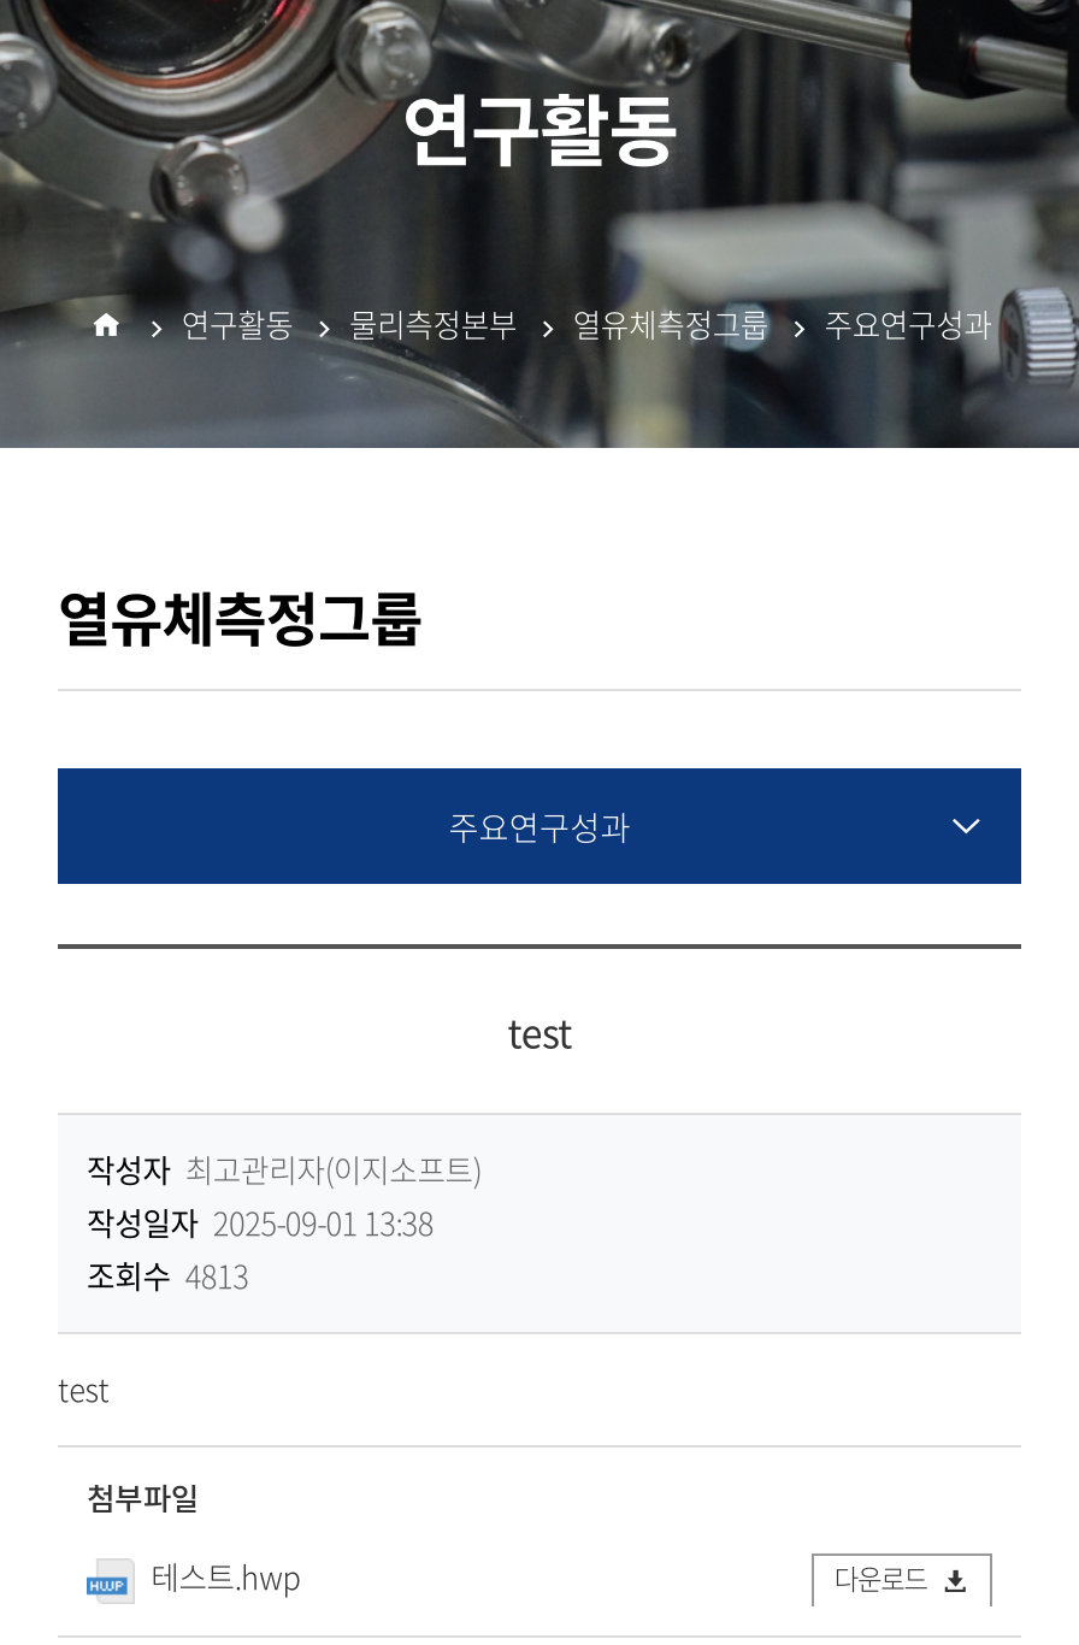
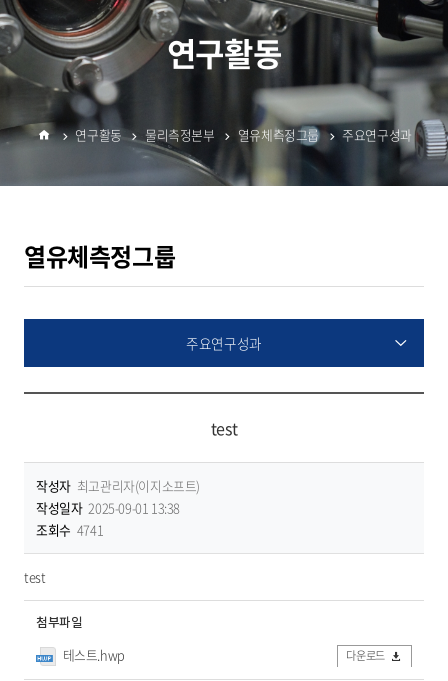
- 조회수 4813
+ 조회수 4741
